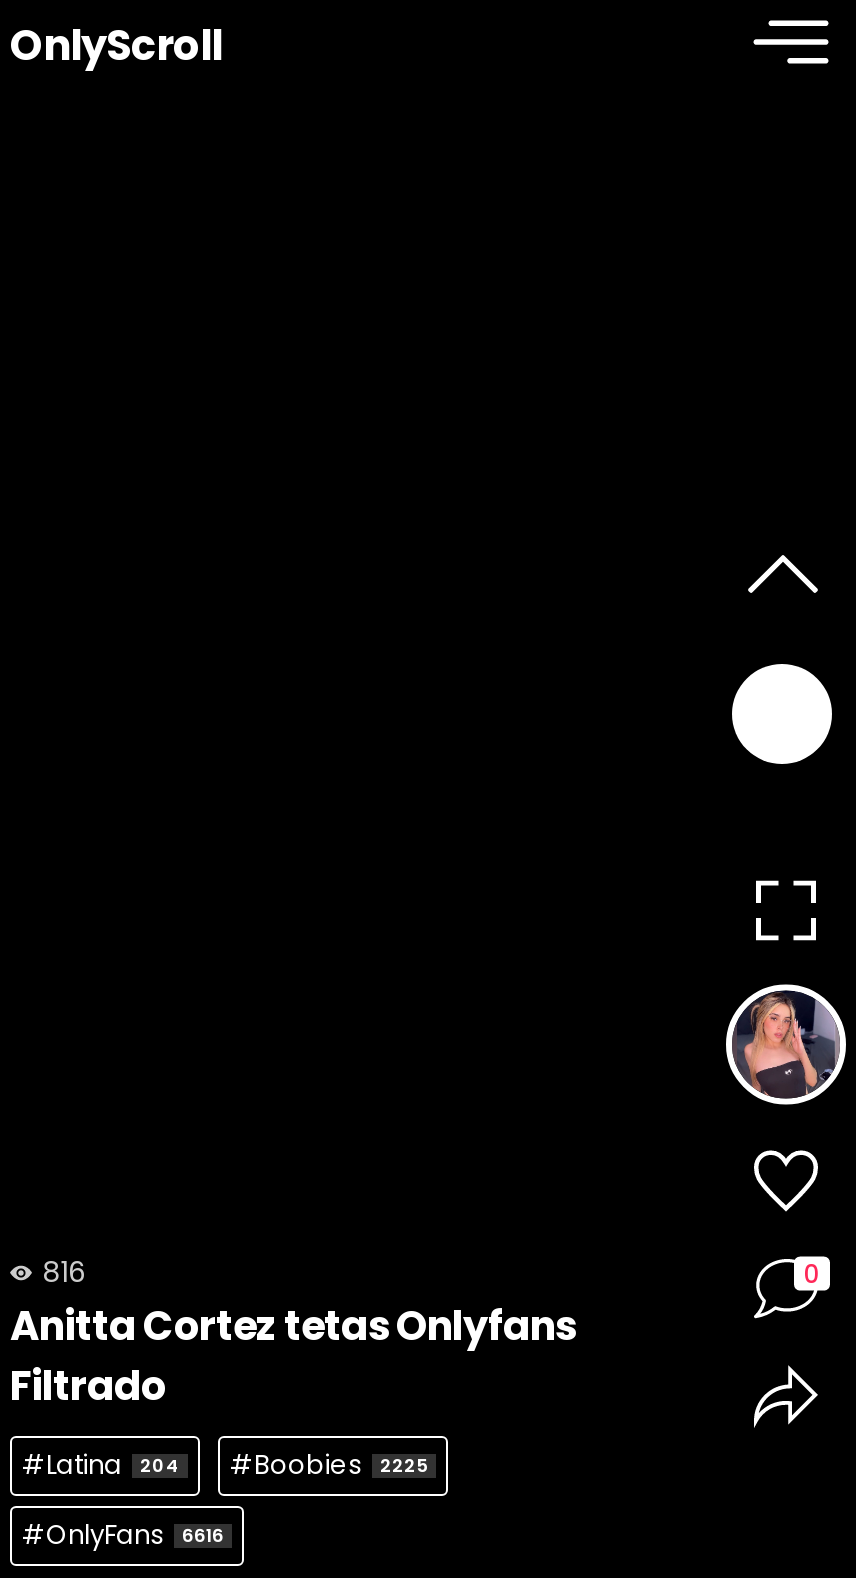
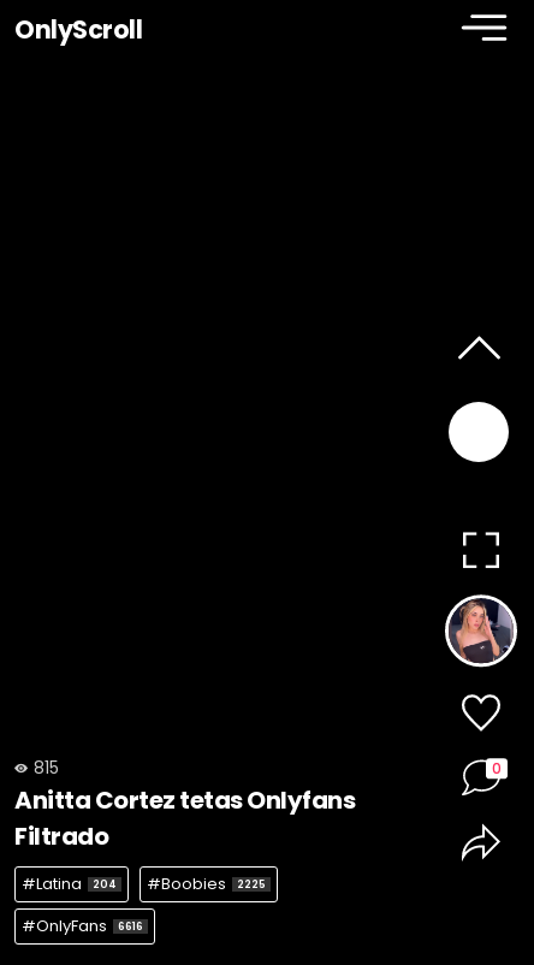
- 816
+ 815
